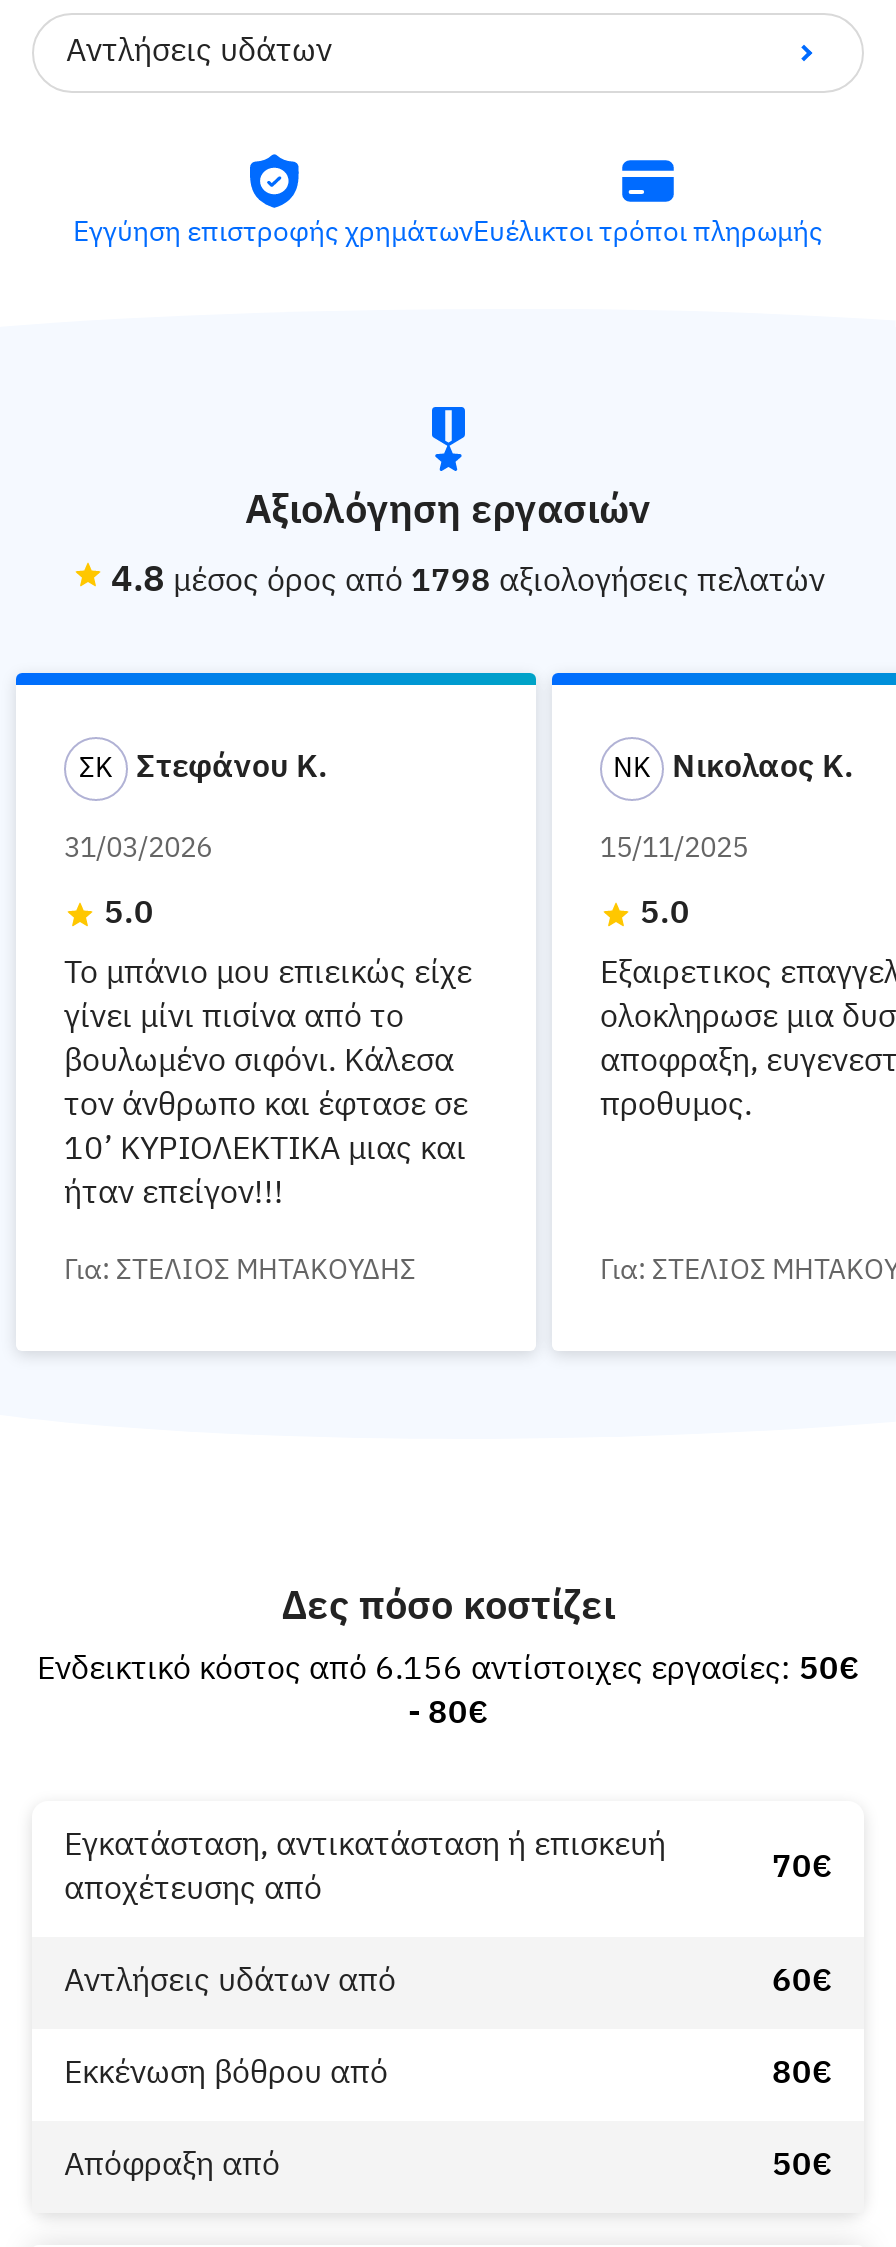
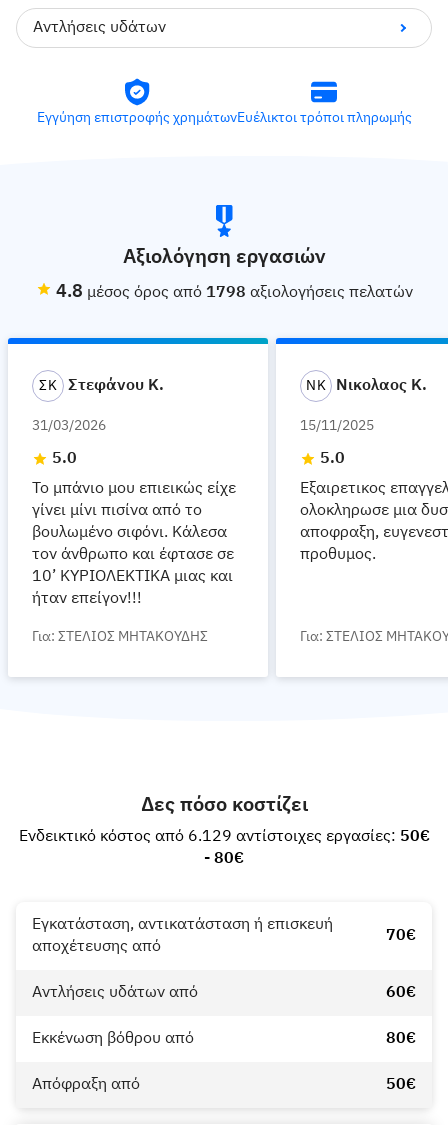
- Ενδεικτικό κόστος από 6.156 αντίστοιχες εργασίες: 50€
+ Ενδεικτικό κόστος από 6.129 αντίστοιχες εργασίες: 50€
